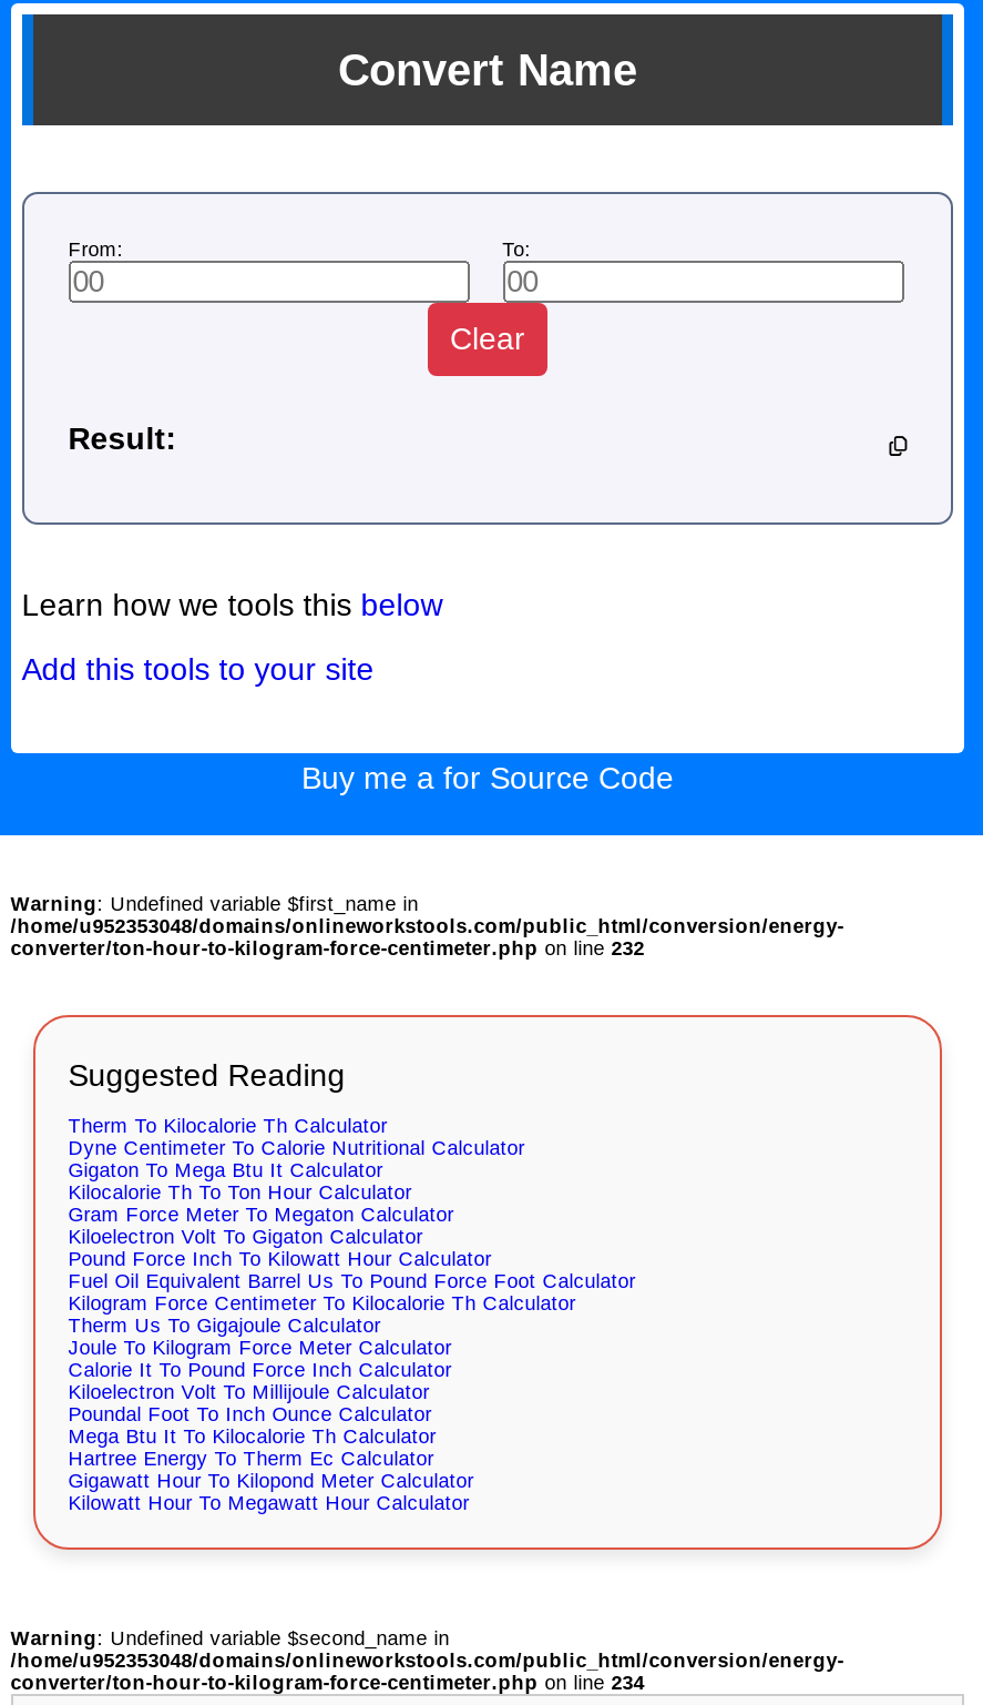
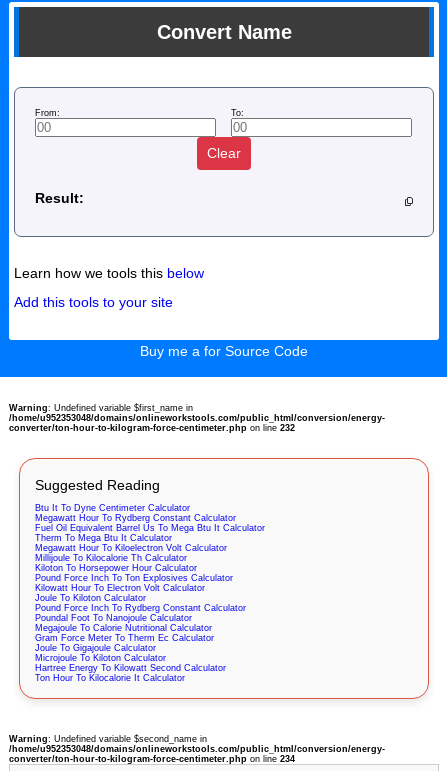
- Therm To Kilocalorie Th Calculator
- Dyne Centimeter To Calorie Nutritional Calculator
- Gigaton To Mega Btu It Calculator
- Kilocalorie Th To Ton Hour Calculator
- Gram Force Meter To Megaton Calculator
- Kiloelectron Volt To Gigaton Calculator
- Pound Force Inch To Kilowatt Hour Calculator
- Fuel Oil Equivalent Barrel Us To Pound Force Foot Calculator
- Kilogram Force Centimeter To Kilocalorie Th Calculator
- Therm Us To Gigajoule Calculator
- Joule To Kilogram Force Meter Calculator
- Calorie It To Pound Force Inch Calculator
- Kiloelectron Volt To Millijoule Calculator
- Poundal Foot To Inch Ounce Calculator
- Mega Btu It To Kilocalorie Th Calculator
- Hartree Energy To Therm Ec Calculator
- Gigawatt Hour To Kilopond Meter Calculator
- Kilowatt Hour To Megawatt Hour Calculator
+ Btu It To Dyne Centimeter Calculator
+ Megawatt Hour To Rydberg Constant Calculator
+ Fuel Oil Equivalent Barrel Us To Mega Btu It Calculator
+ Therm To Mega Btu It Calculator
+ Megawatt Hour To Kiloelectron Volt Calculator
+ Millijoule To Kilocalorie Th Calculator
+ Kiloton To Horsepower Hour Calculator
+ Pound Force Inch To Ton Explosives Calculator
+ Kilowatt Hour To Electron Volt Calculator
+ Joule To Kiloton Calculator
+ Pound Force Inch To Rydberg Constant Calculator
+ Poundal Foot To Nanojoule Calculator
+ Megajoule To Calorie Nutritional Calculator
+ Gram Force Meter To Therm Ec Calculator
+ Joule To Gigajoule Calculator
+ Microjoule To Kiloton Calculator
+ Hartree Energy To Kilowatt Second Calculator
+ Ton Hour To Kilocalorie It Calculator
